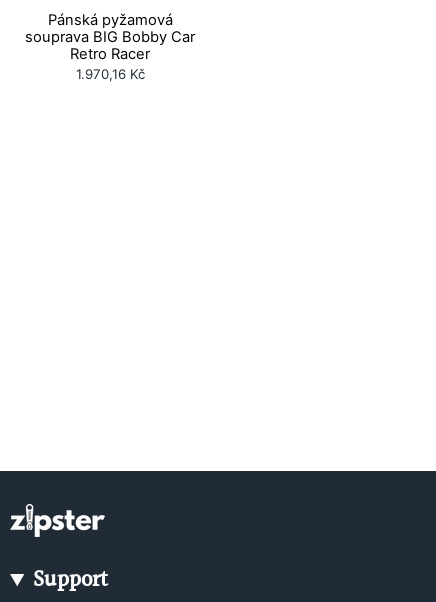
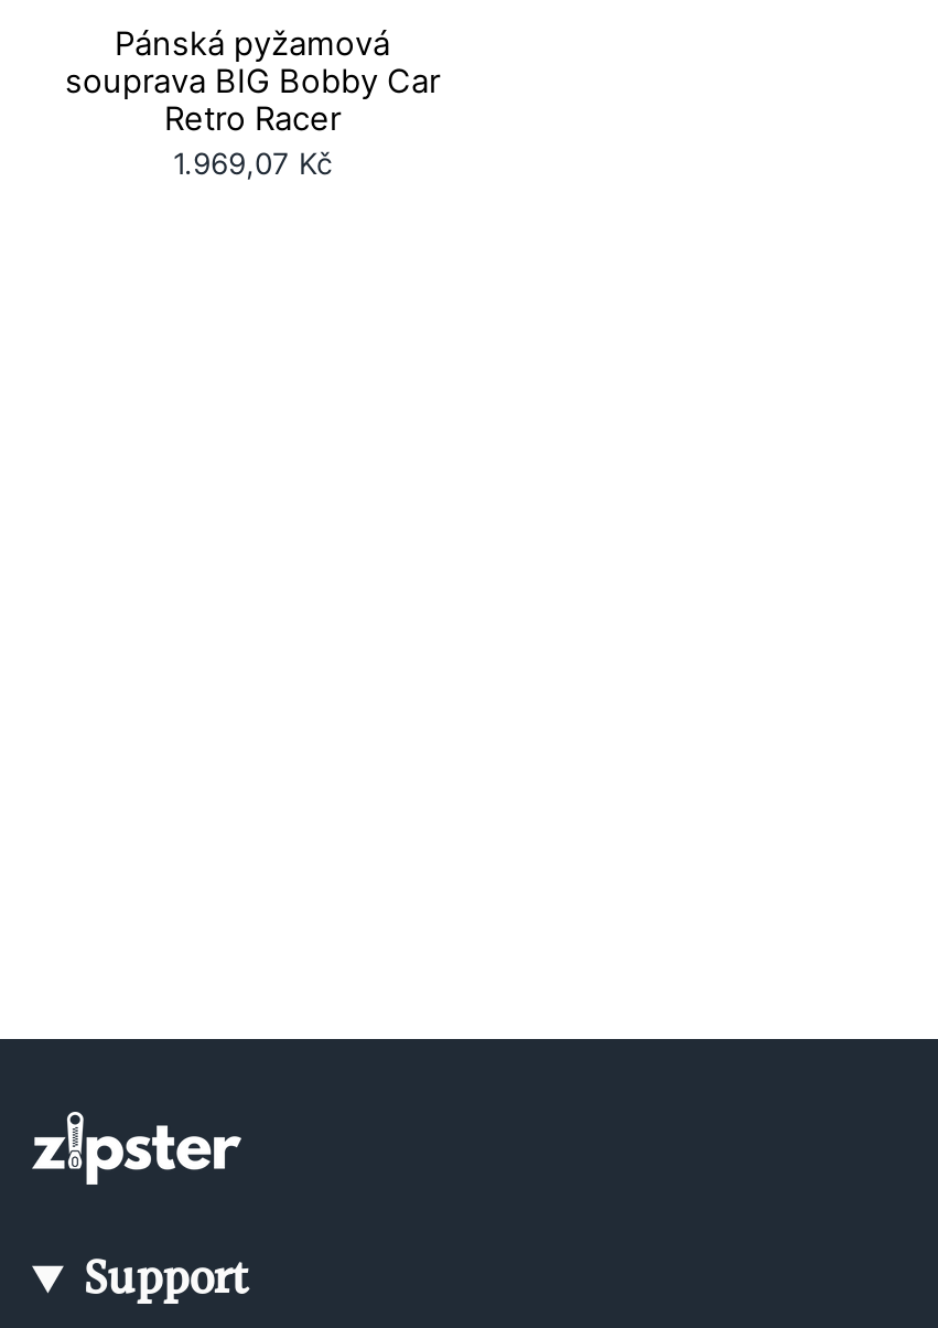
- 1.970,16 Kč
+ 1.969,07 Kč
